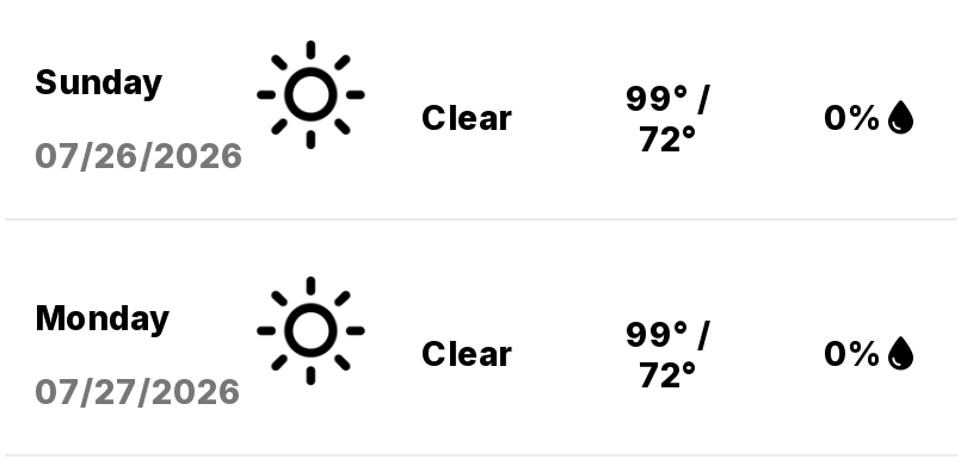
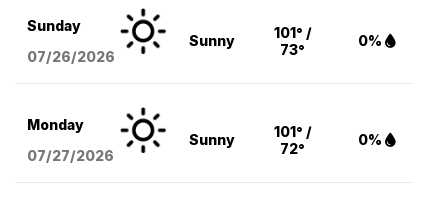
- Clear
- 99° /
- 72°
+ Sunny
+ 101° /
+ 73°

- Clear
- 99° /
+ Sunny
+ 101° /
